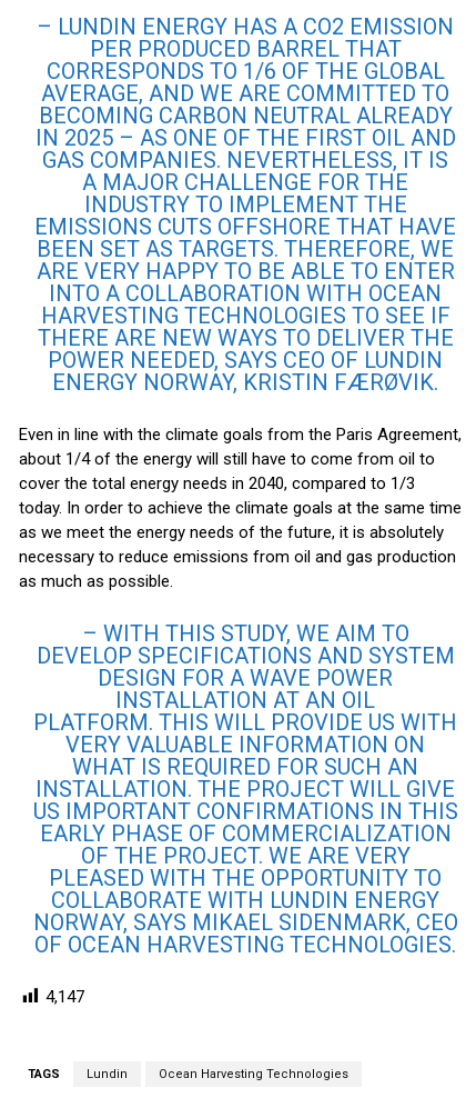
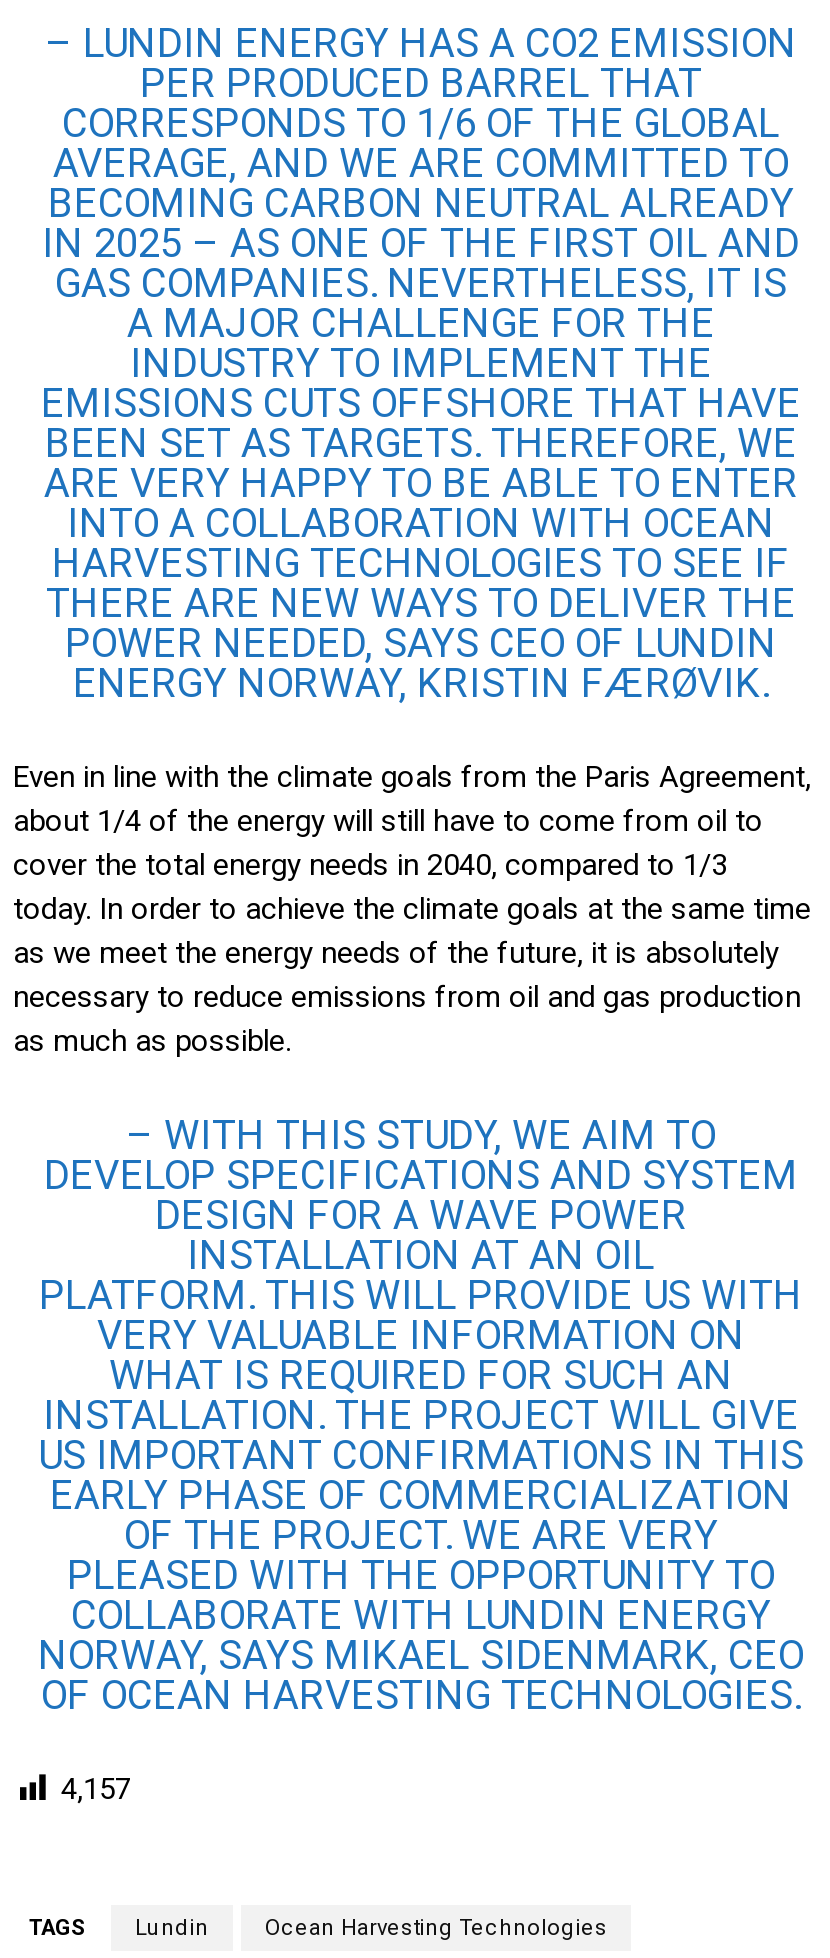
- 4,147
+ 4,157
